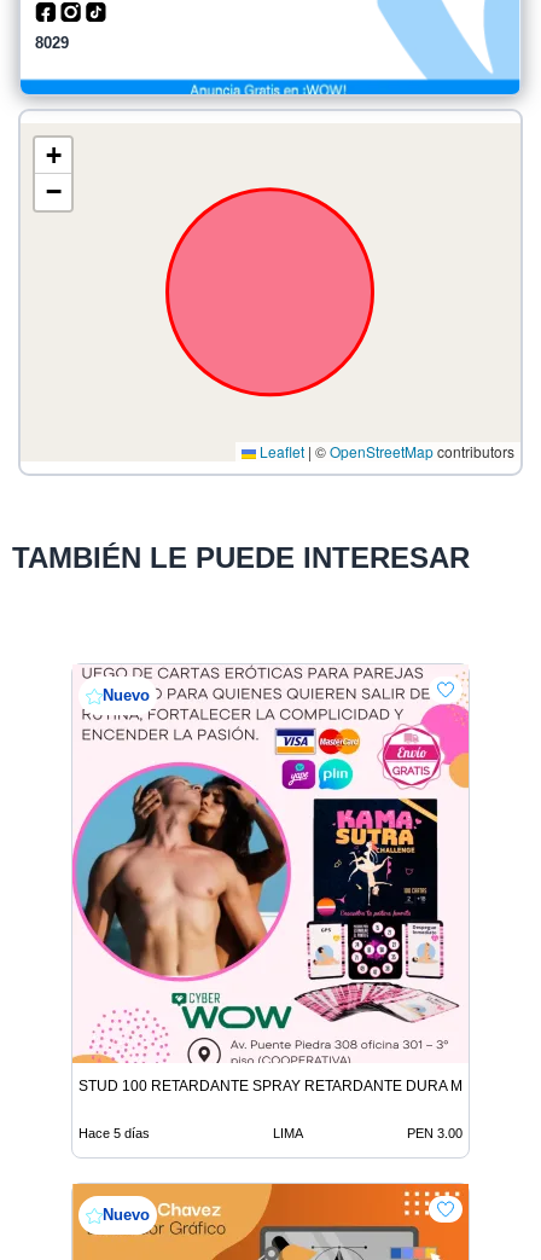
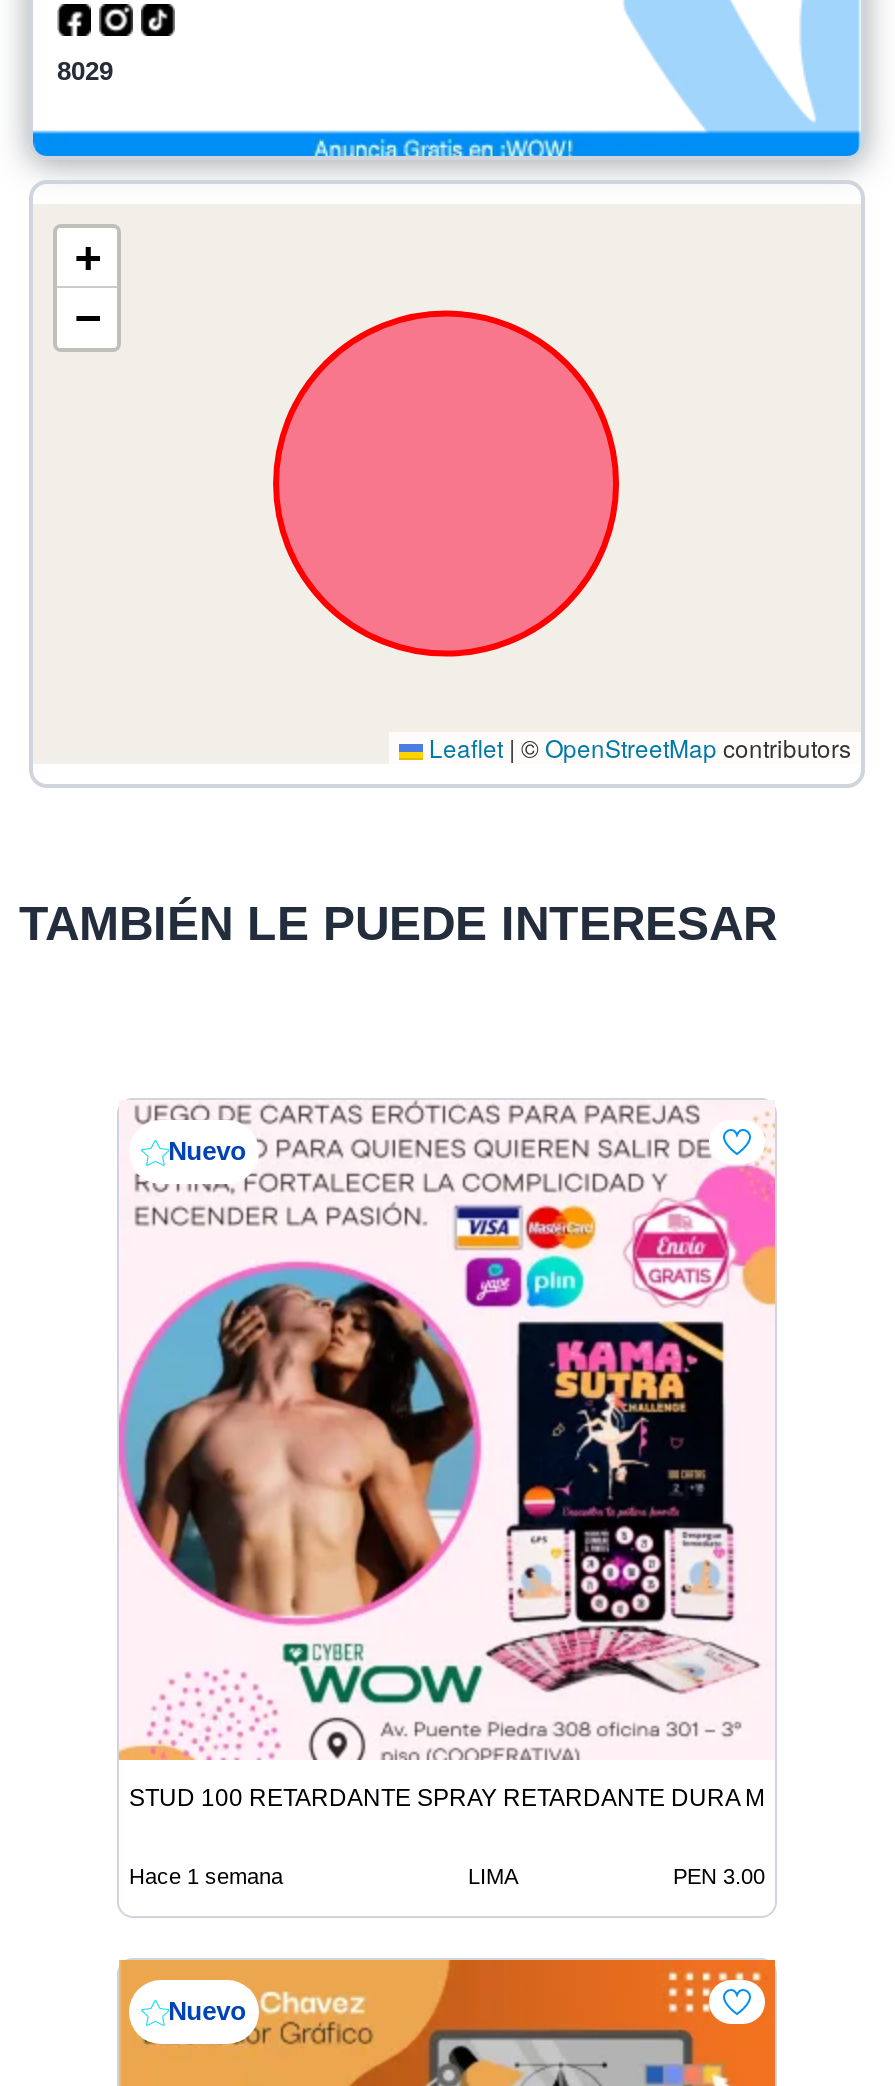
- Hace 5 días
+ Hace 1 semana
